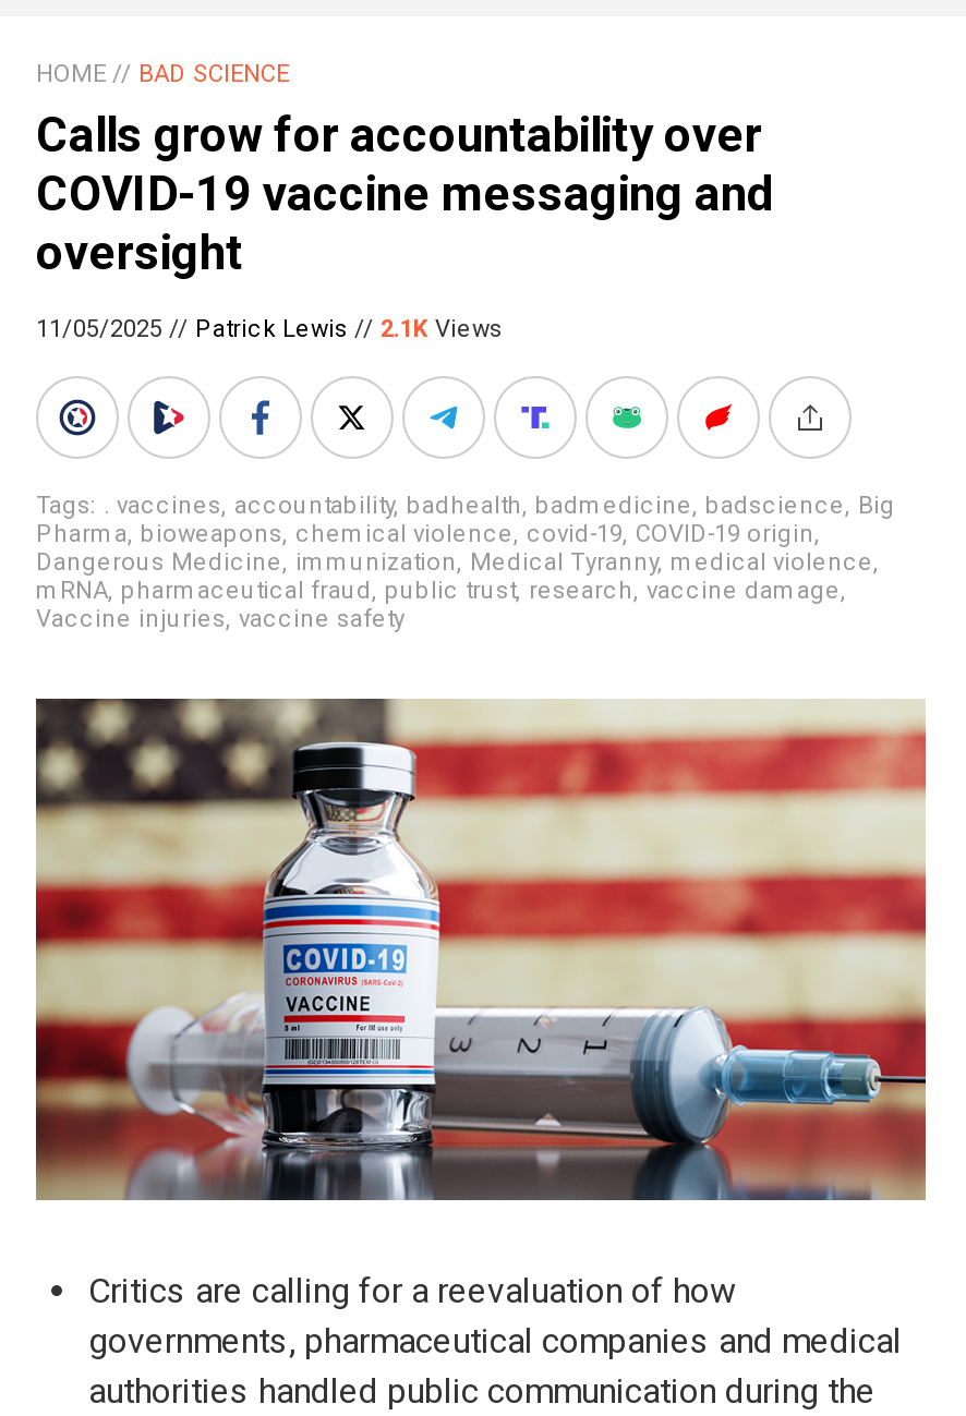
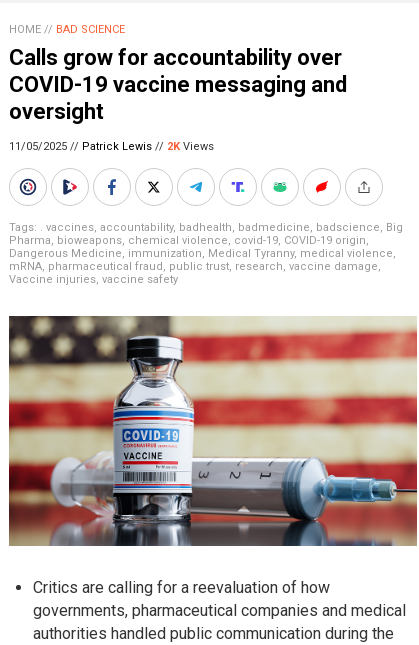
- 11/05/2025 // Patrick Lewis // 2.1K Views
+ 11/05/2025 // Patrick Lewis // 2K Views
